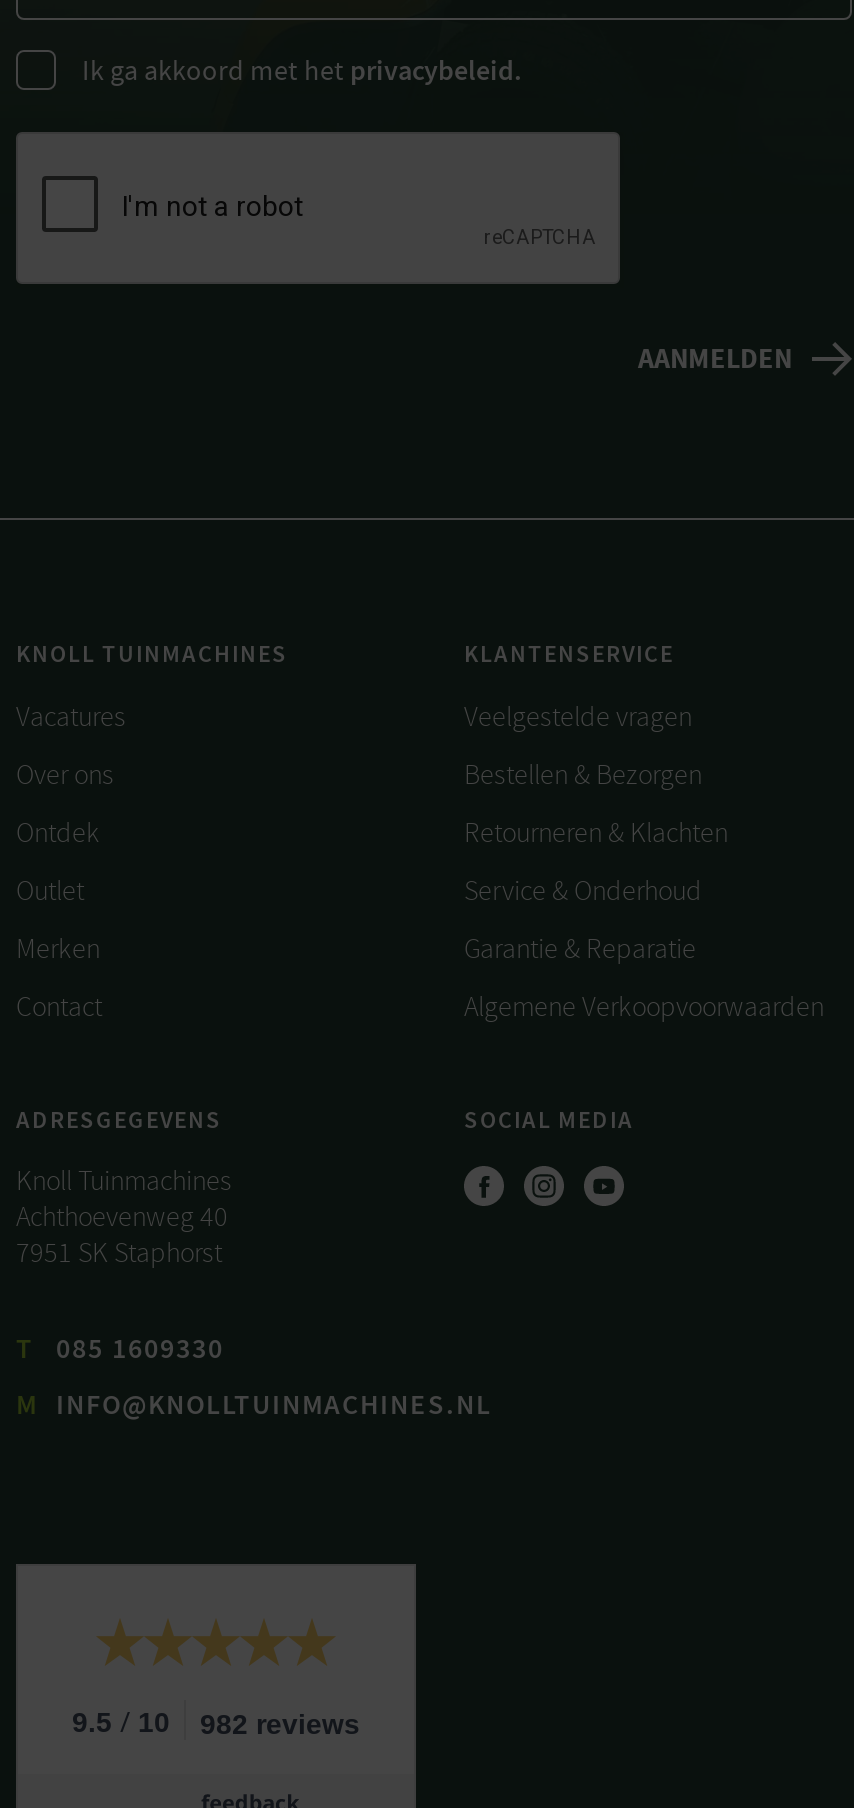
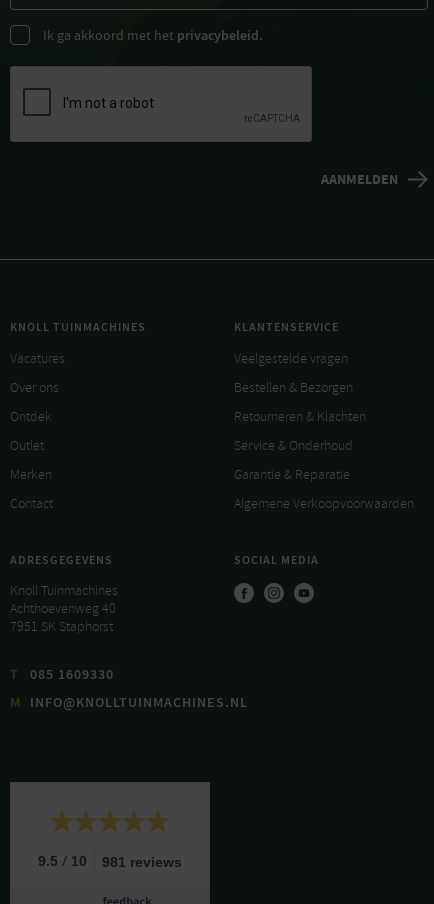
- 9.5 / 10 982 reviews
+ 9.5 / 10 981 reviews
